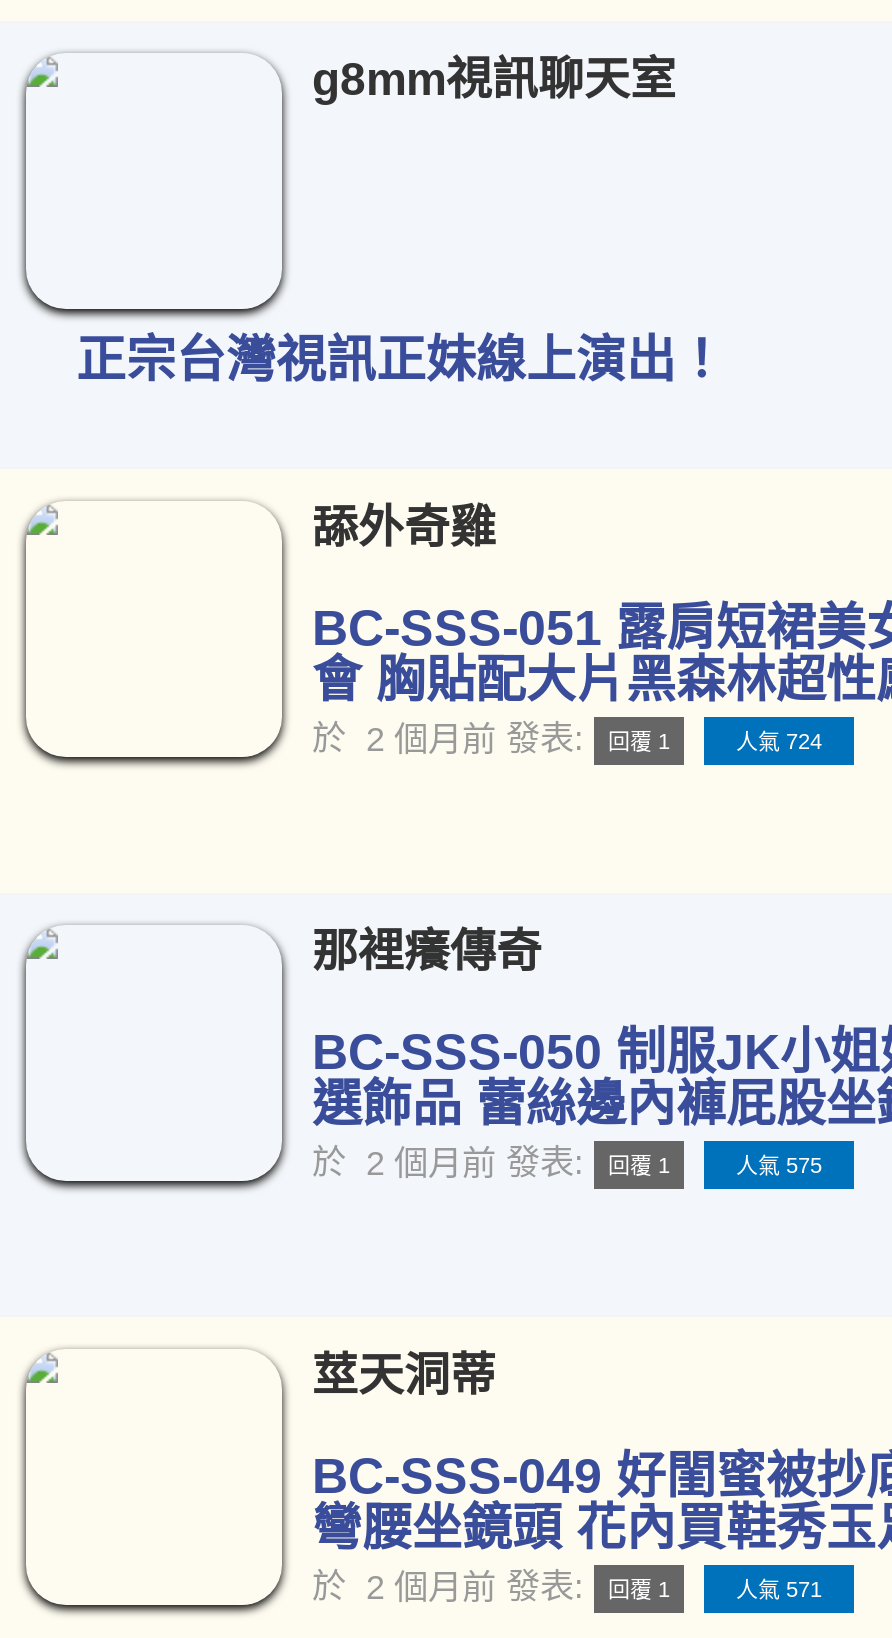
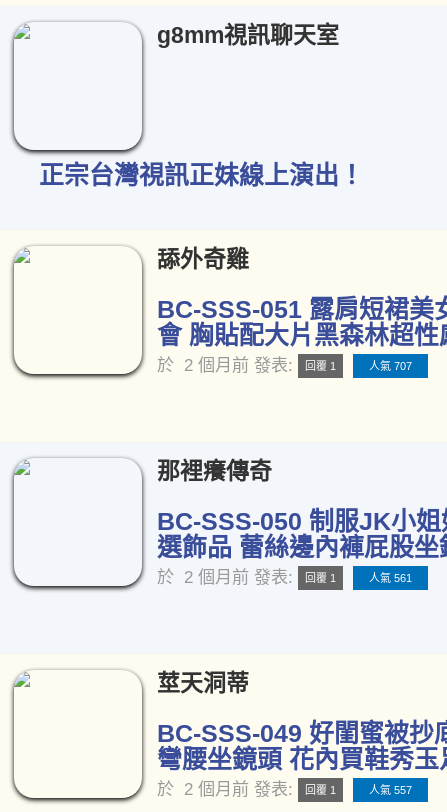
- 人氣 724
+ 人氣 707

- 人氣 575
+ 人氣 561

- 人氣 571
+ 人氣 557
